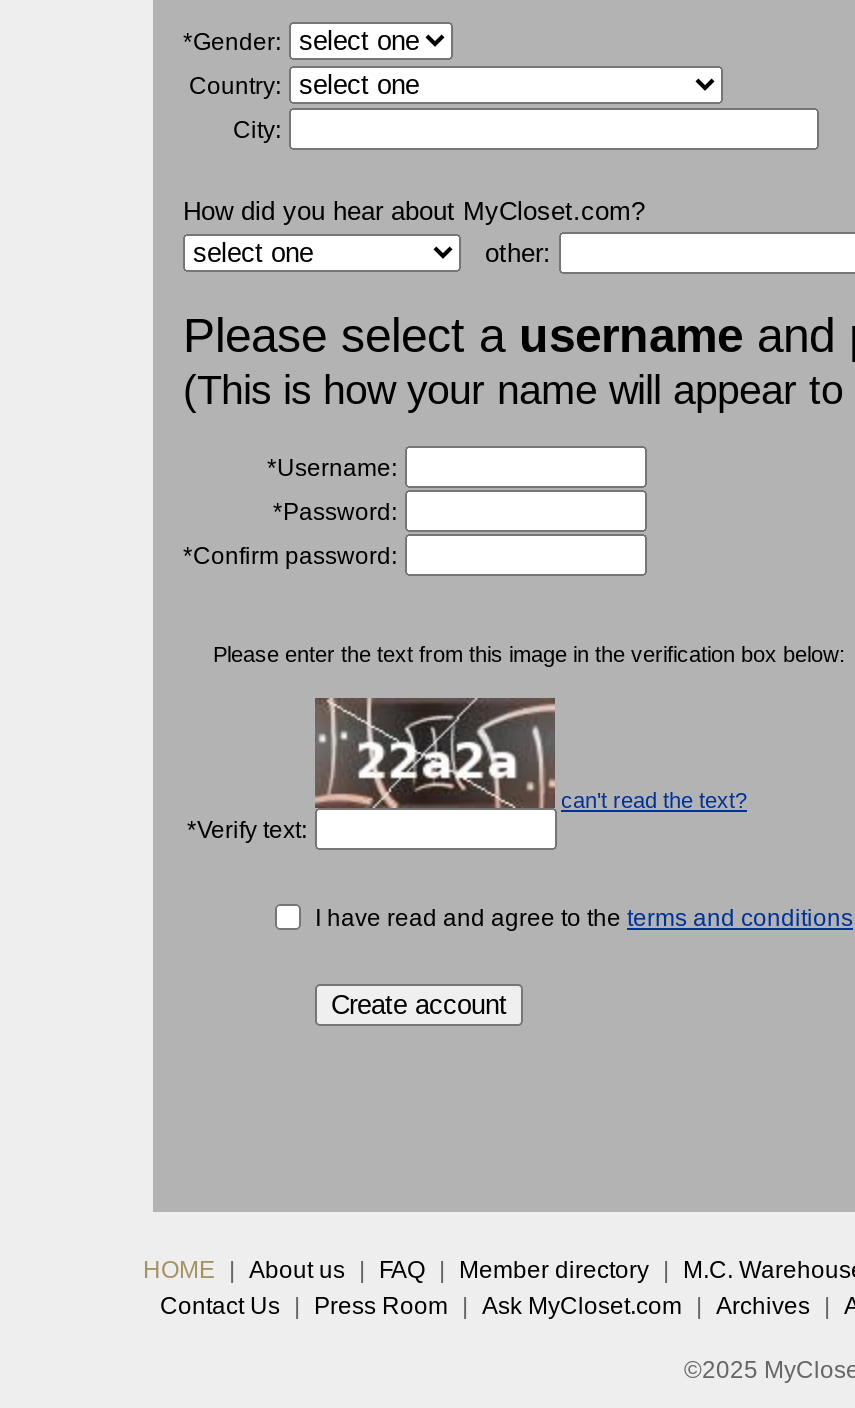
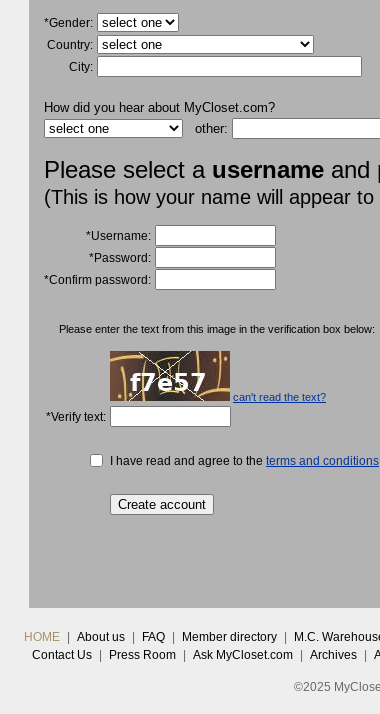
- [image]
+ [image]
